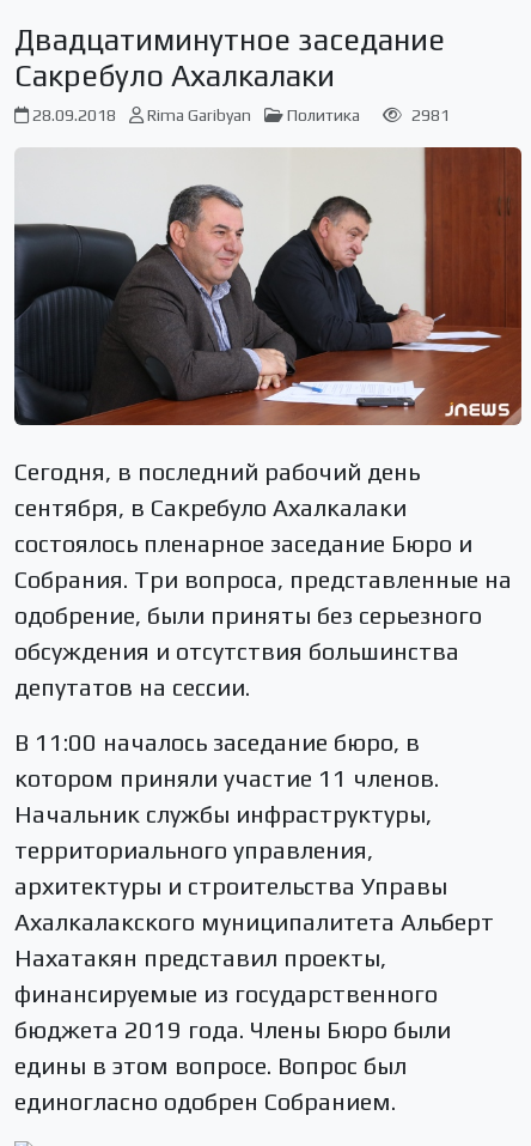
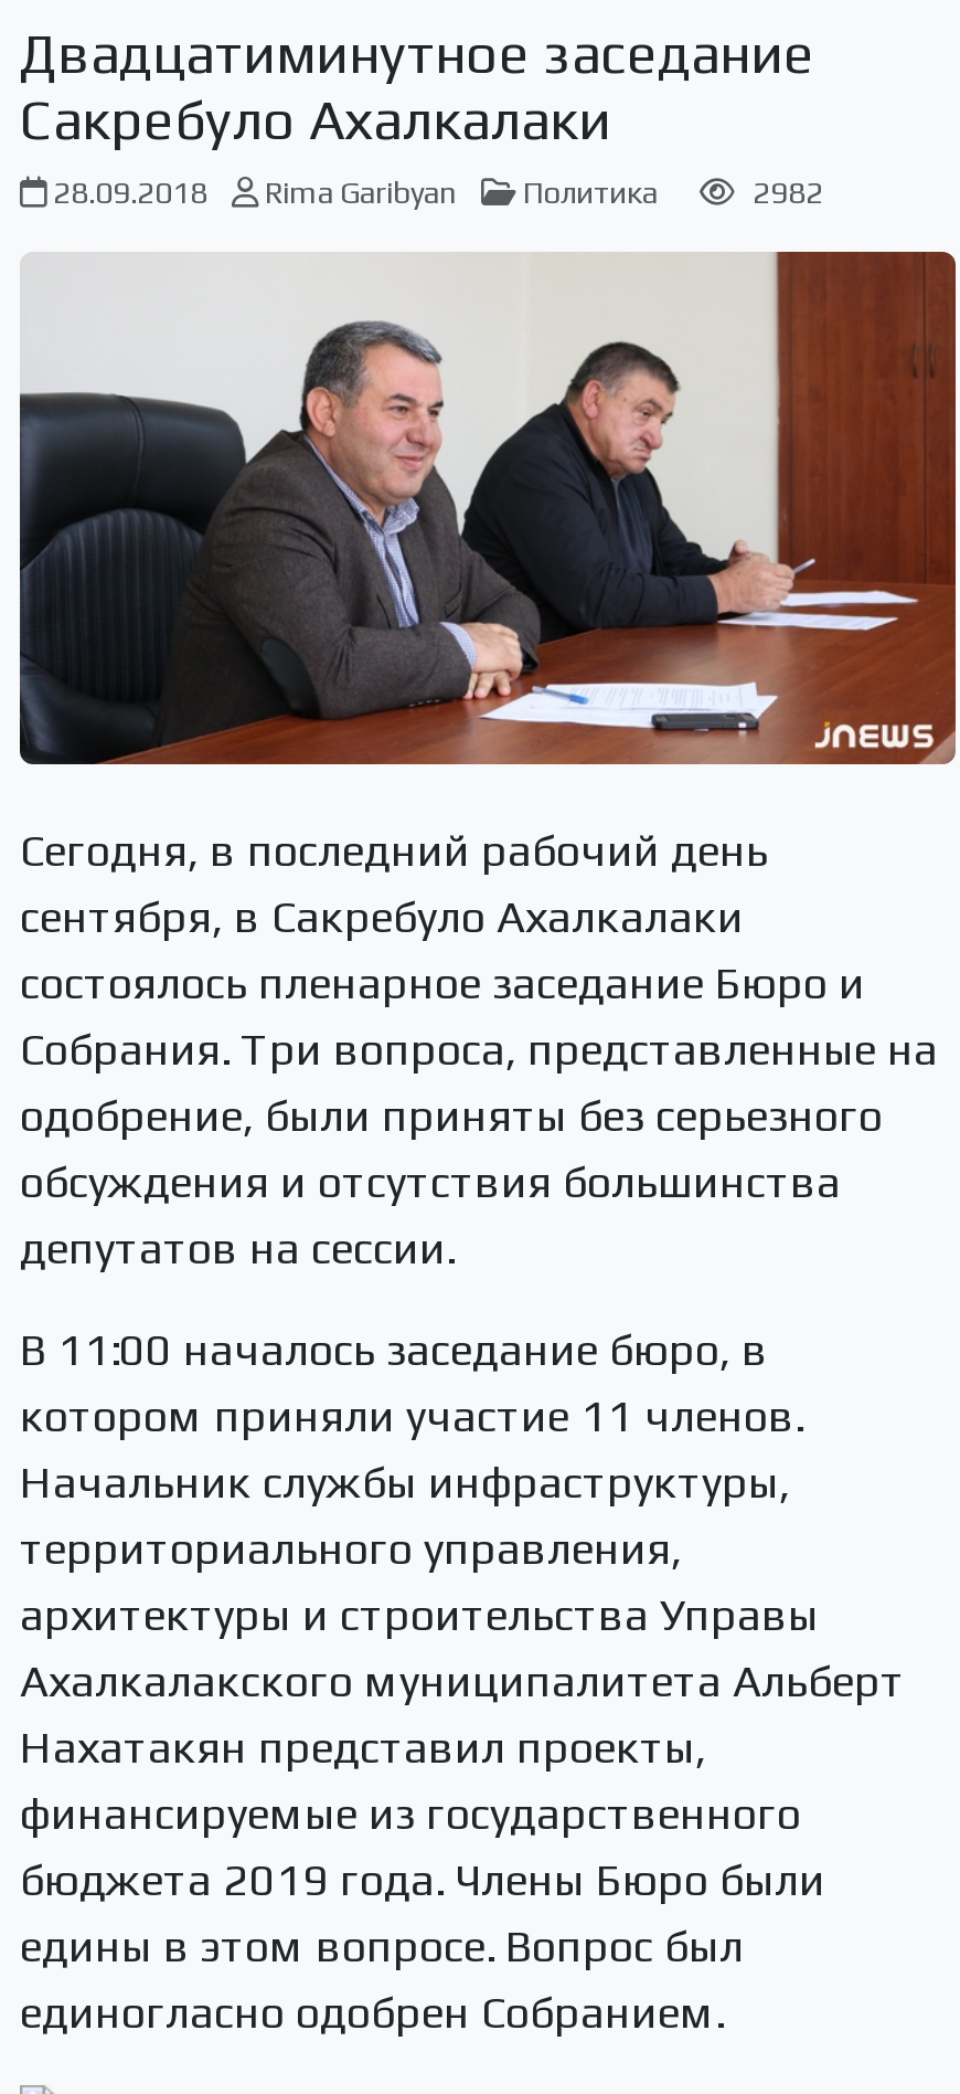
- 2981
+ 2982
